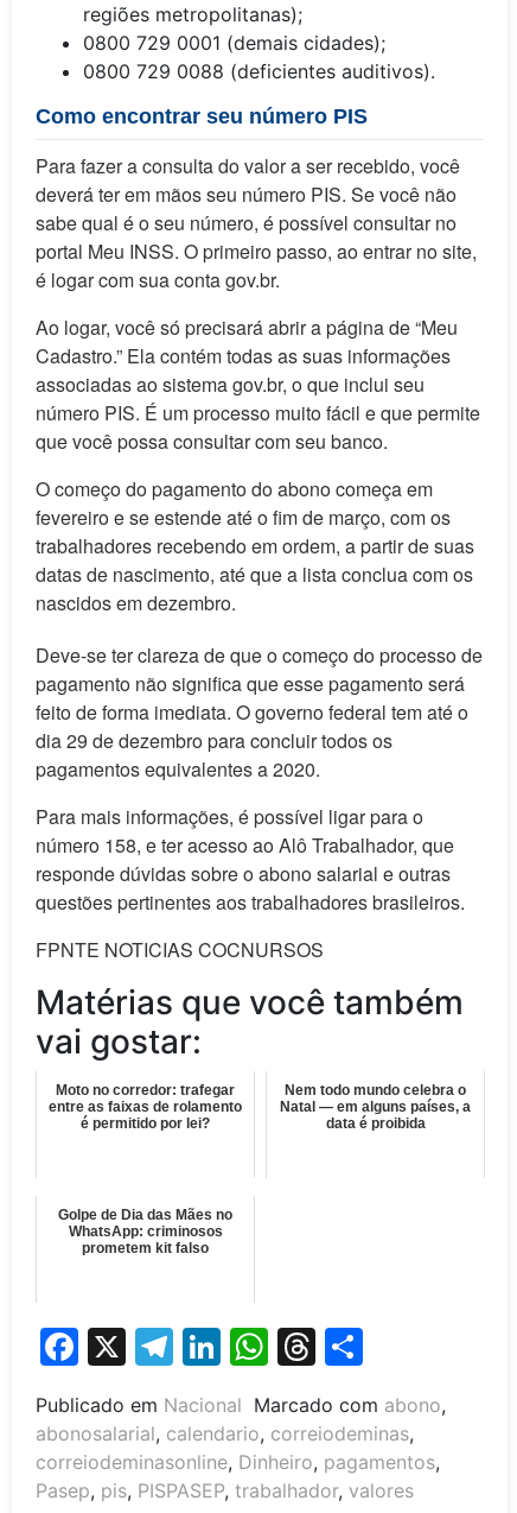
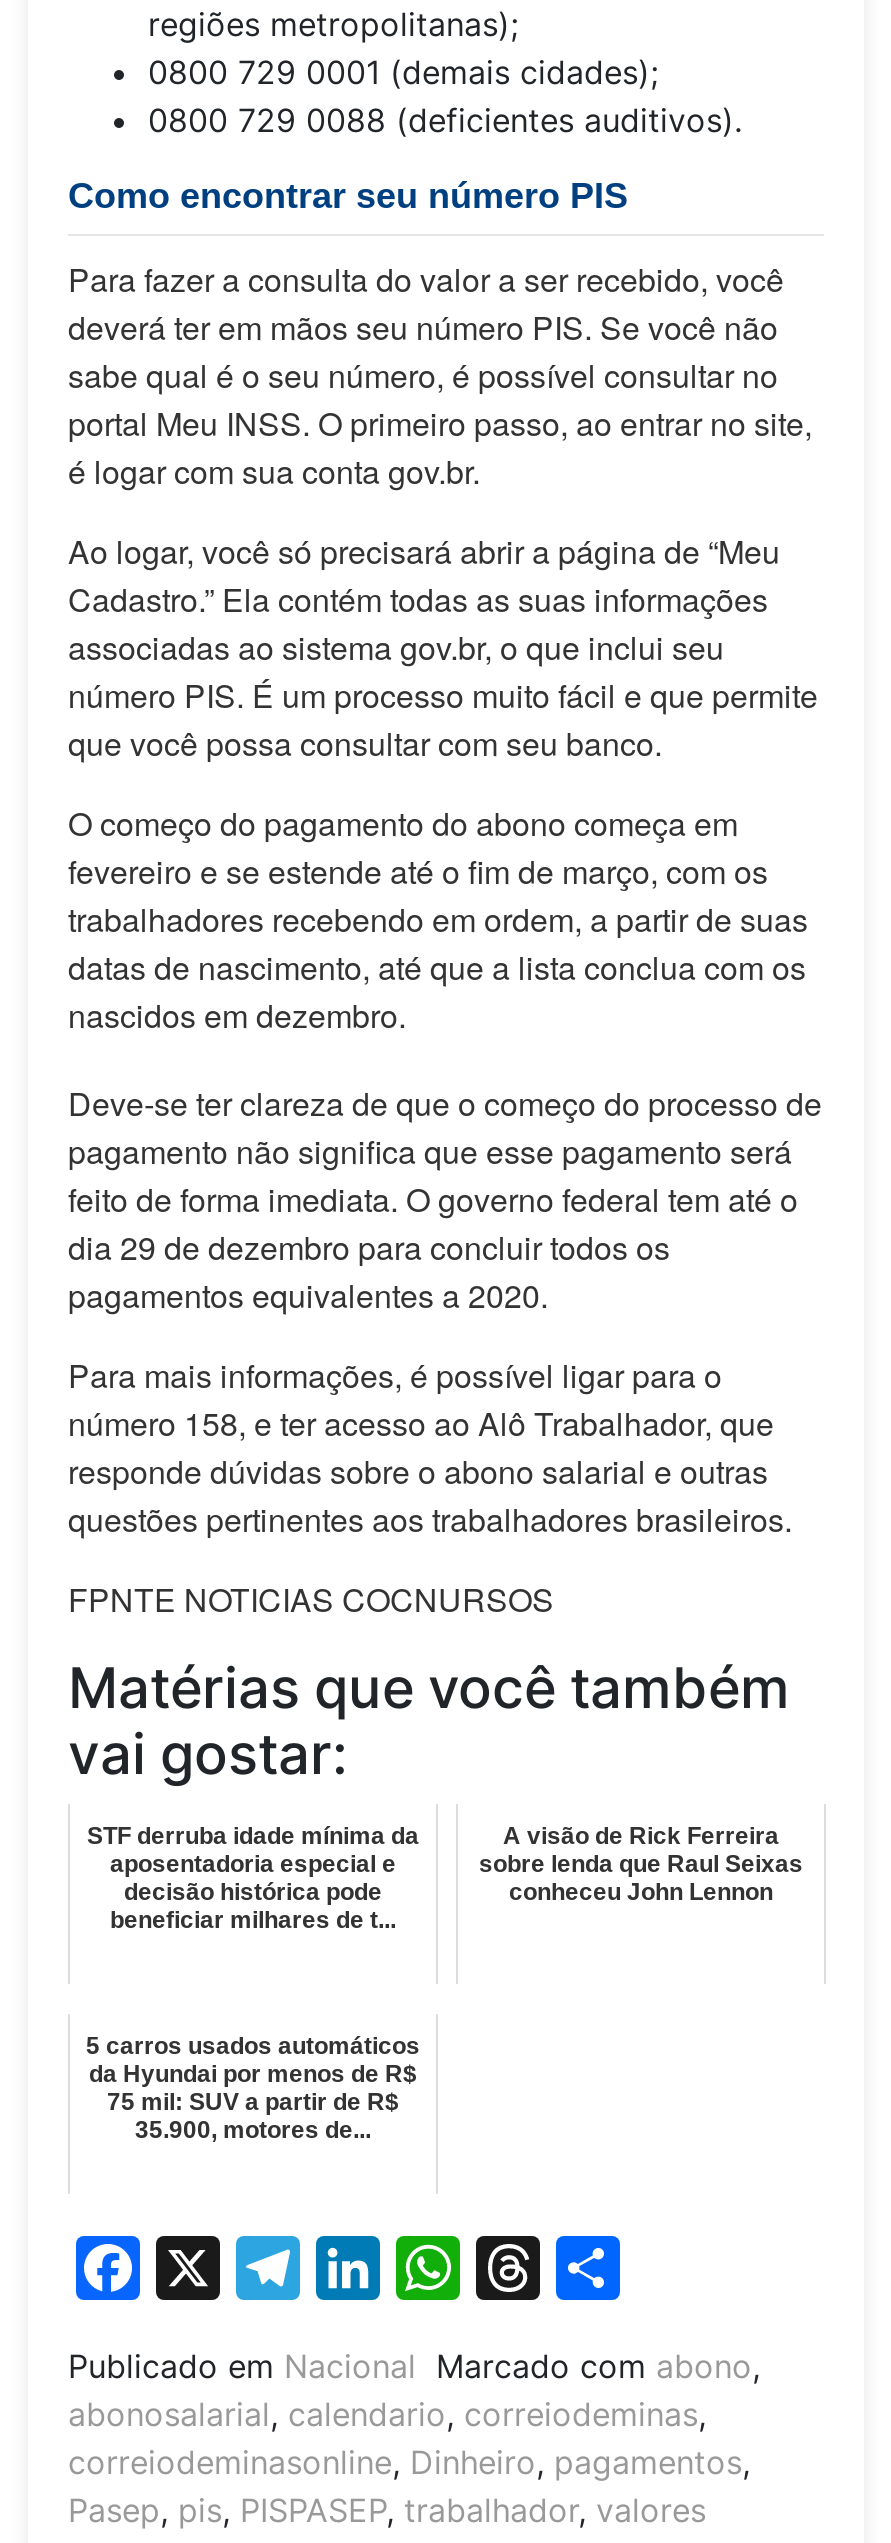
- Moto no corredor: trafegar
- entre as faixas de rolamento
- é permitido por lei?
+ STF derruba idade mínima da
+ aposentadoria especial e
+ decisão histórica pode
+ beneficiar milhares de t...

- Nem todo mundo celebra o
- Natal — em alguns países, a
- data é proibida
+ A visão de Rick Ferreira
+ sobre lenda que Raul Seixas
+ conheceu John Lennon

- Golpe de Dia das Mães no
- WhatsApp: criminosos
- prometem kit falso
+ 5 carros usados automáticos
+ da Hyundai por menos de R$
+ 75 mil: SUV a partir de R$
+ 35.900, motores de...
